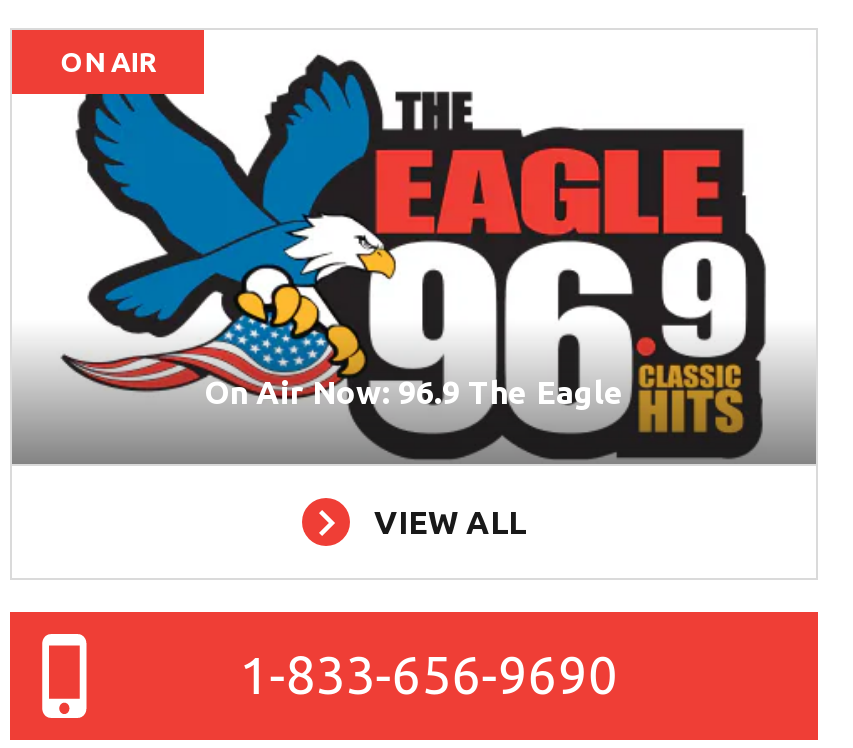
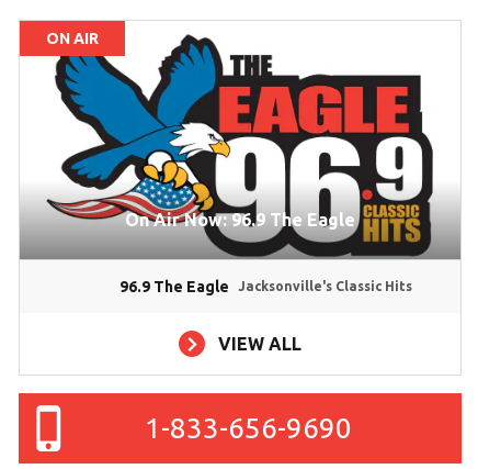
+ 96.9 The Eagle
+ Jacksonville's Classic Hits
